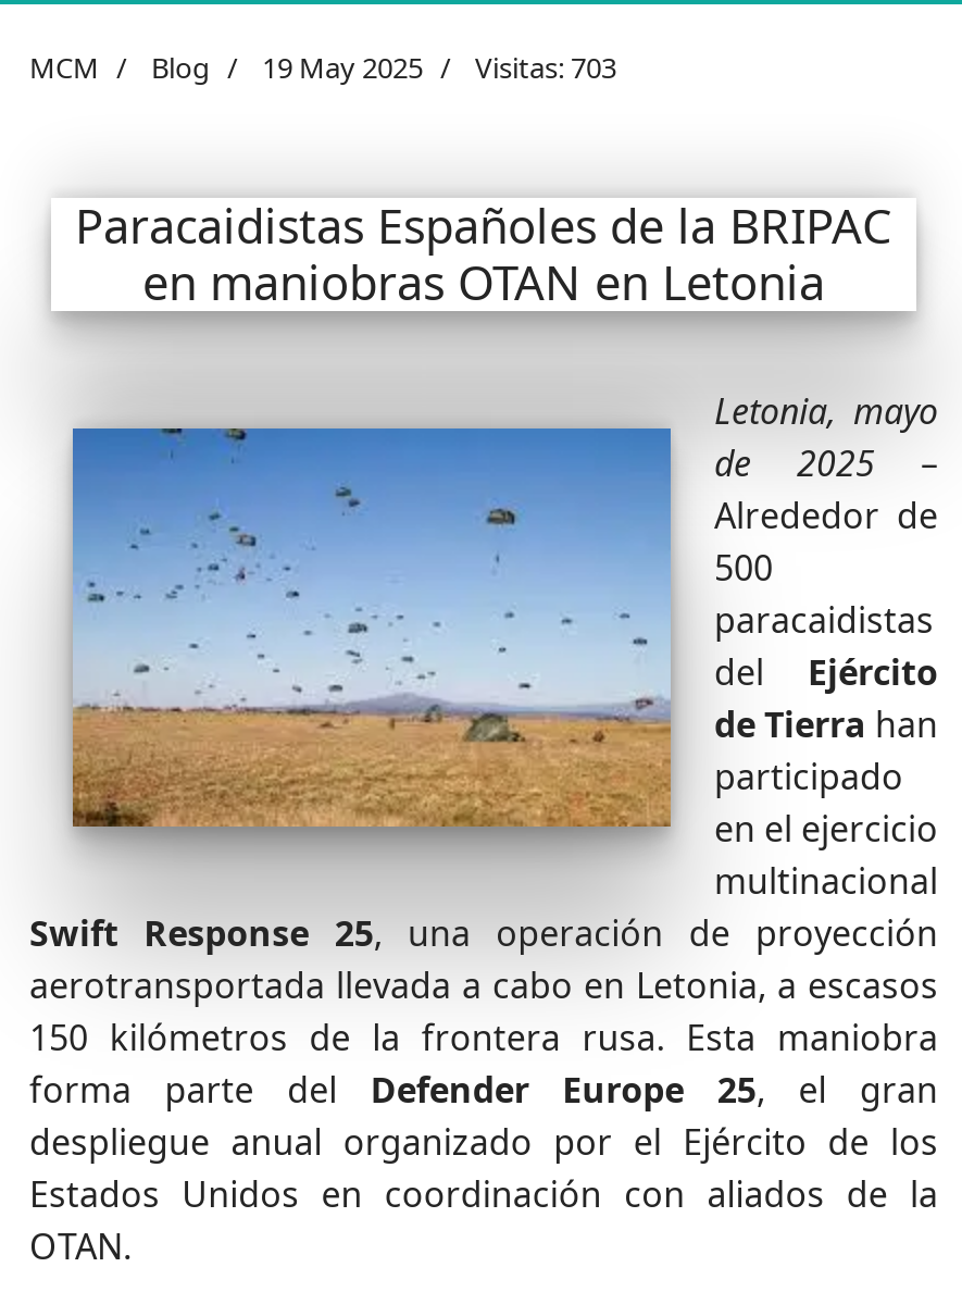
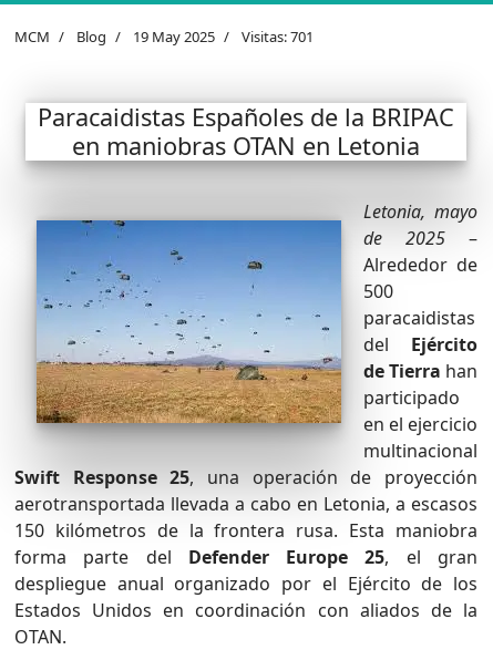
- MCM Blog 19 May 2025 Visitas: 703
+ MCM Blog 19 May 2025 Visitas: 701
